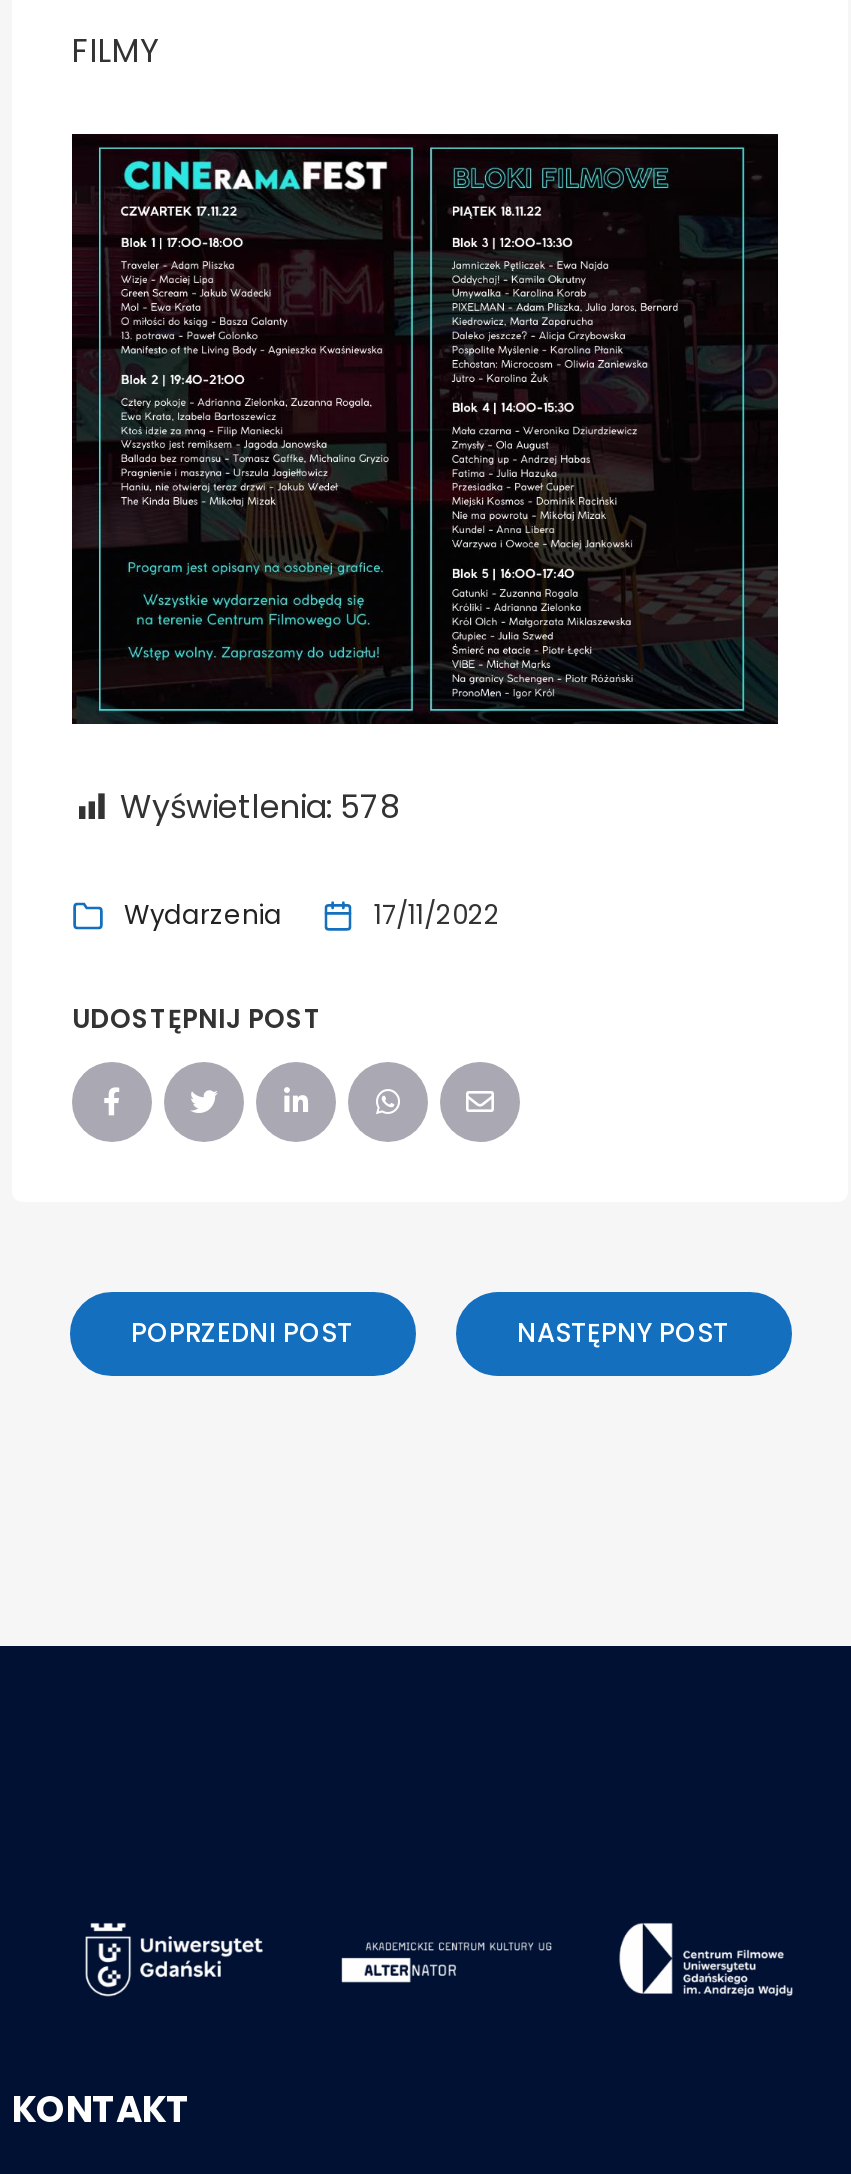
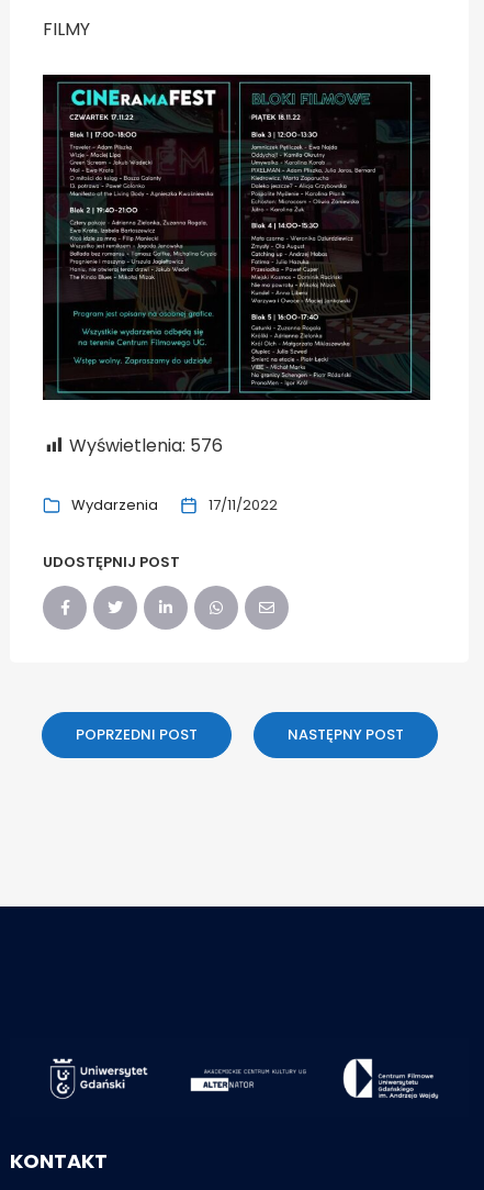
- Wyświetlenia: 578
+ Wyświetlenia: 576
